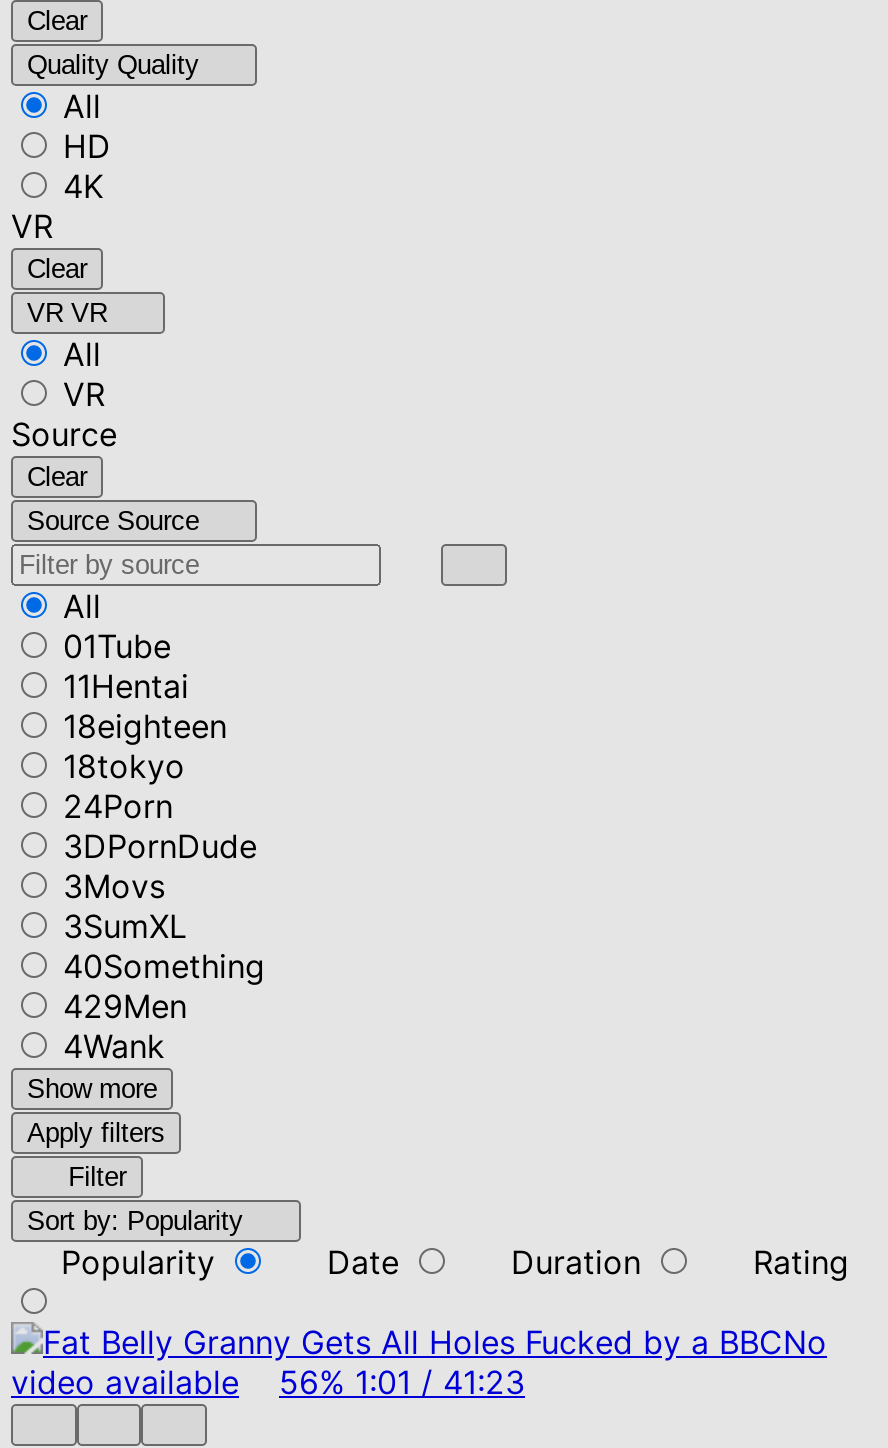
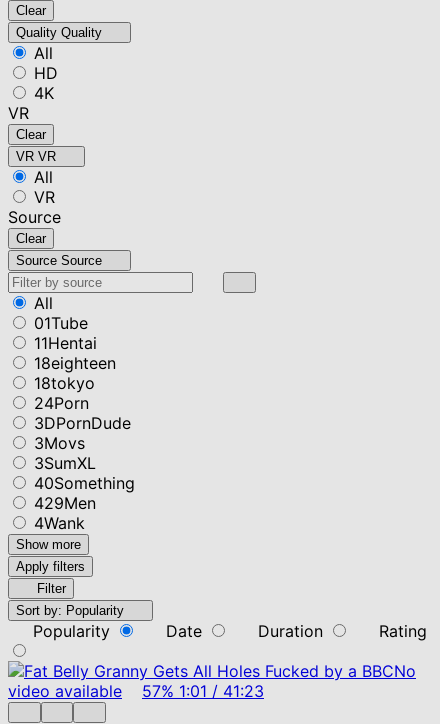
- video available 56% 1:01 / 41:23
+ video available 57% 1:01 / 41:23
